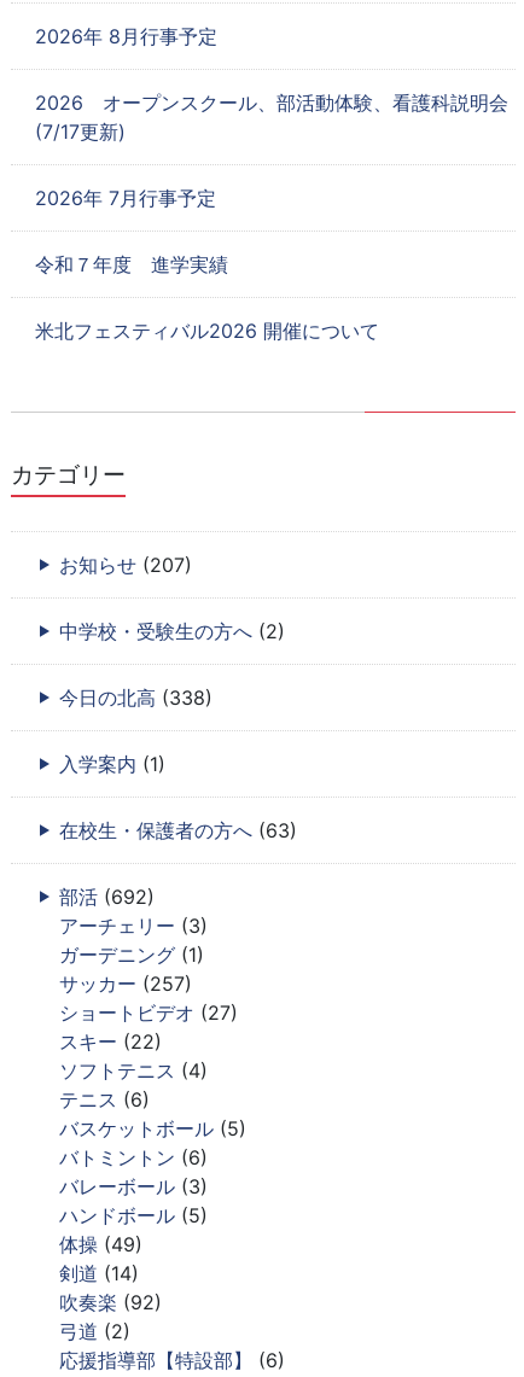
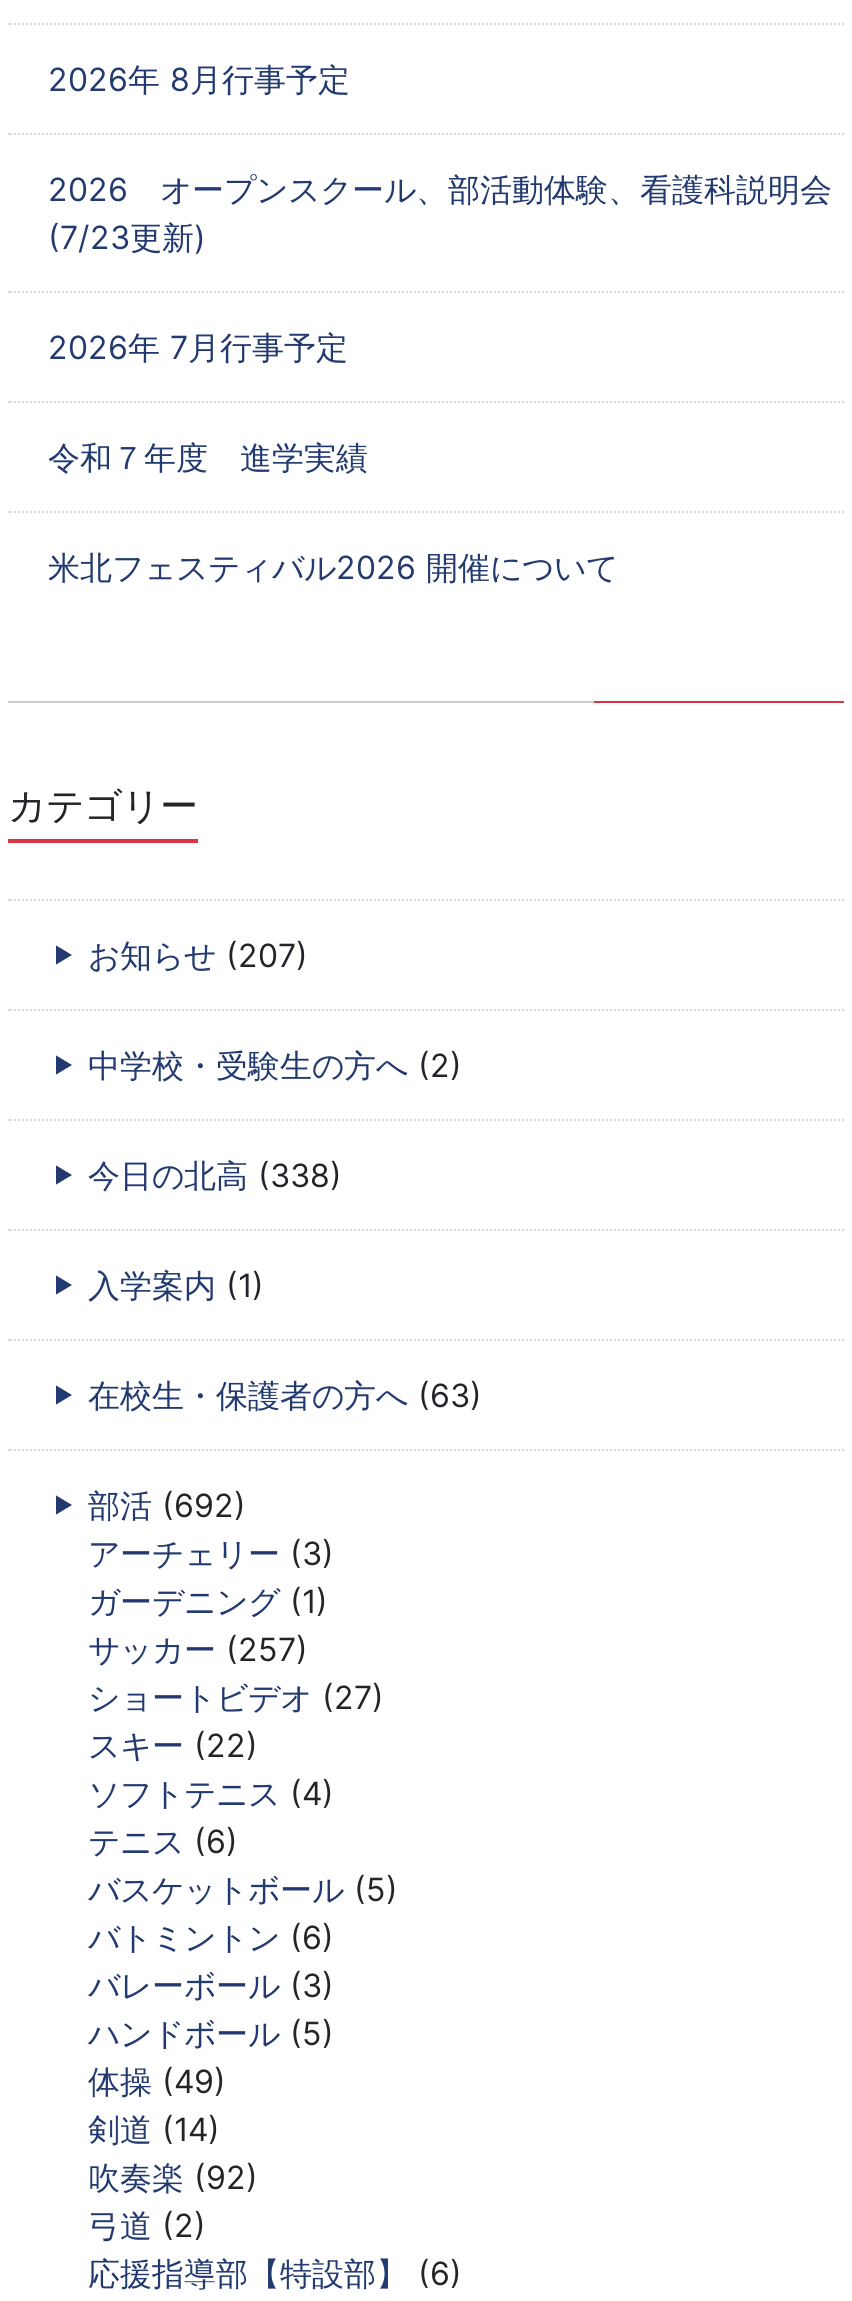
- (7/17更新)
+ (7/23更新)
